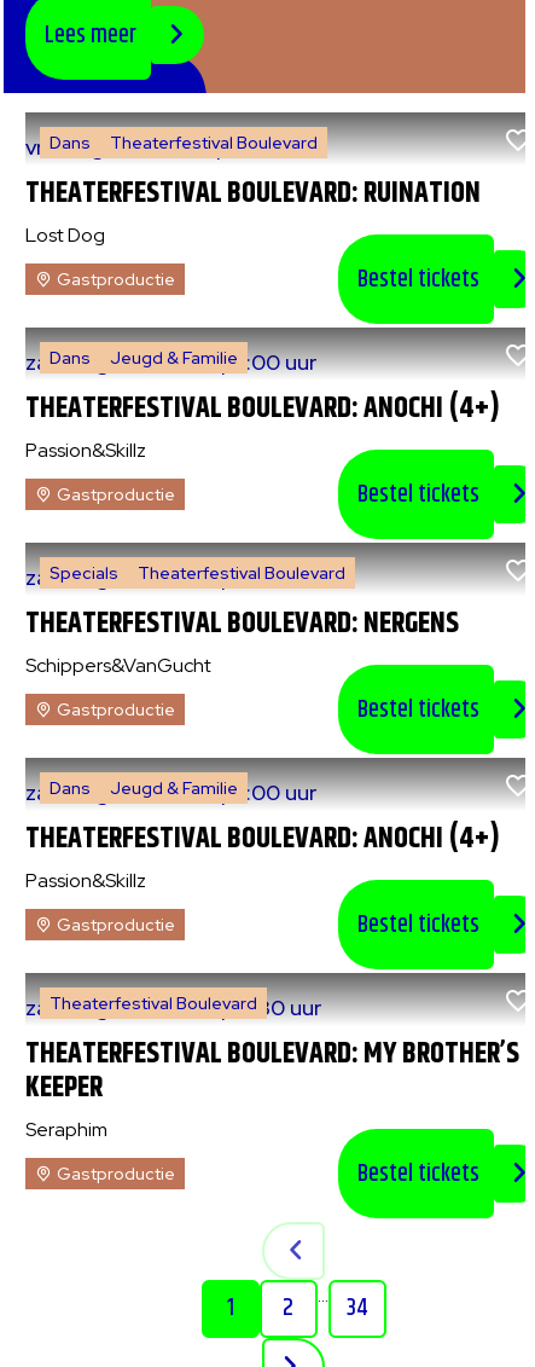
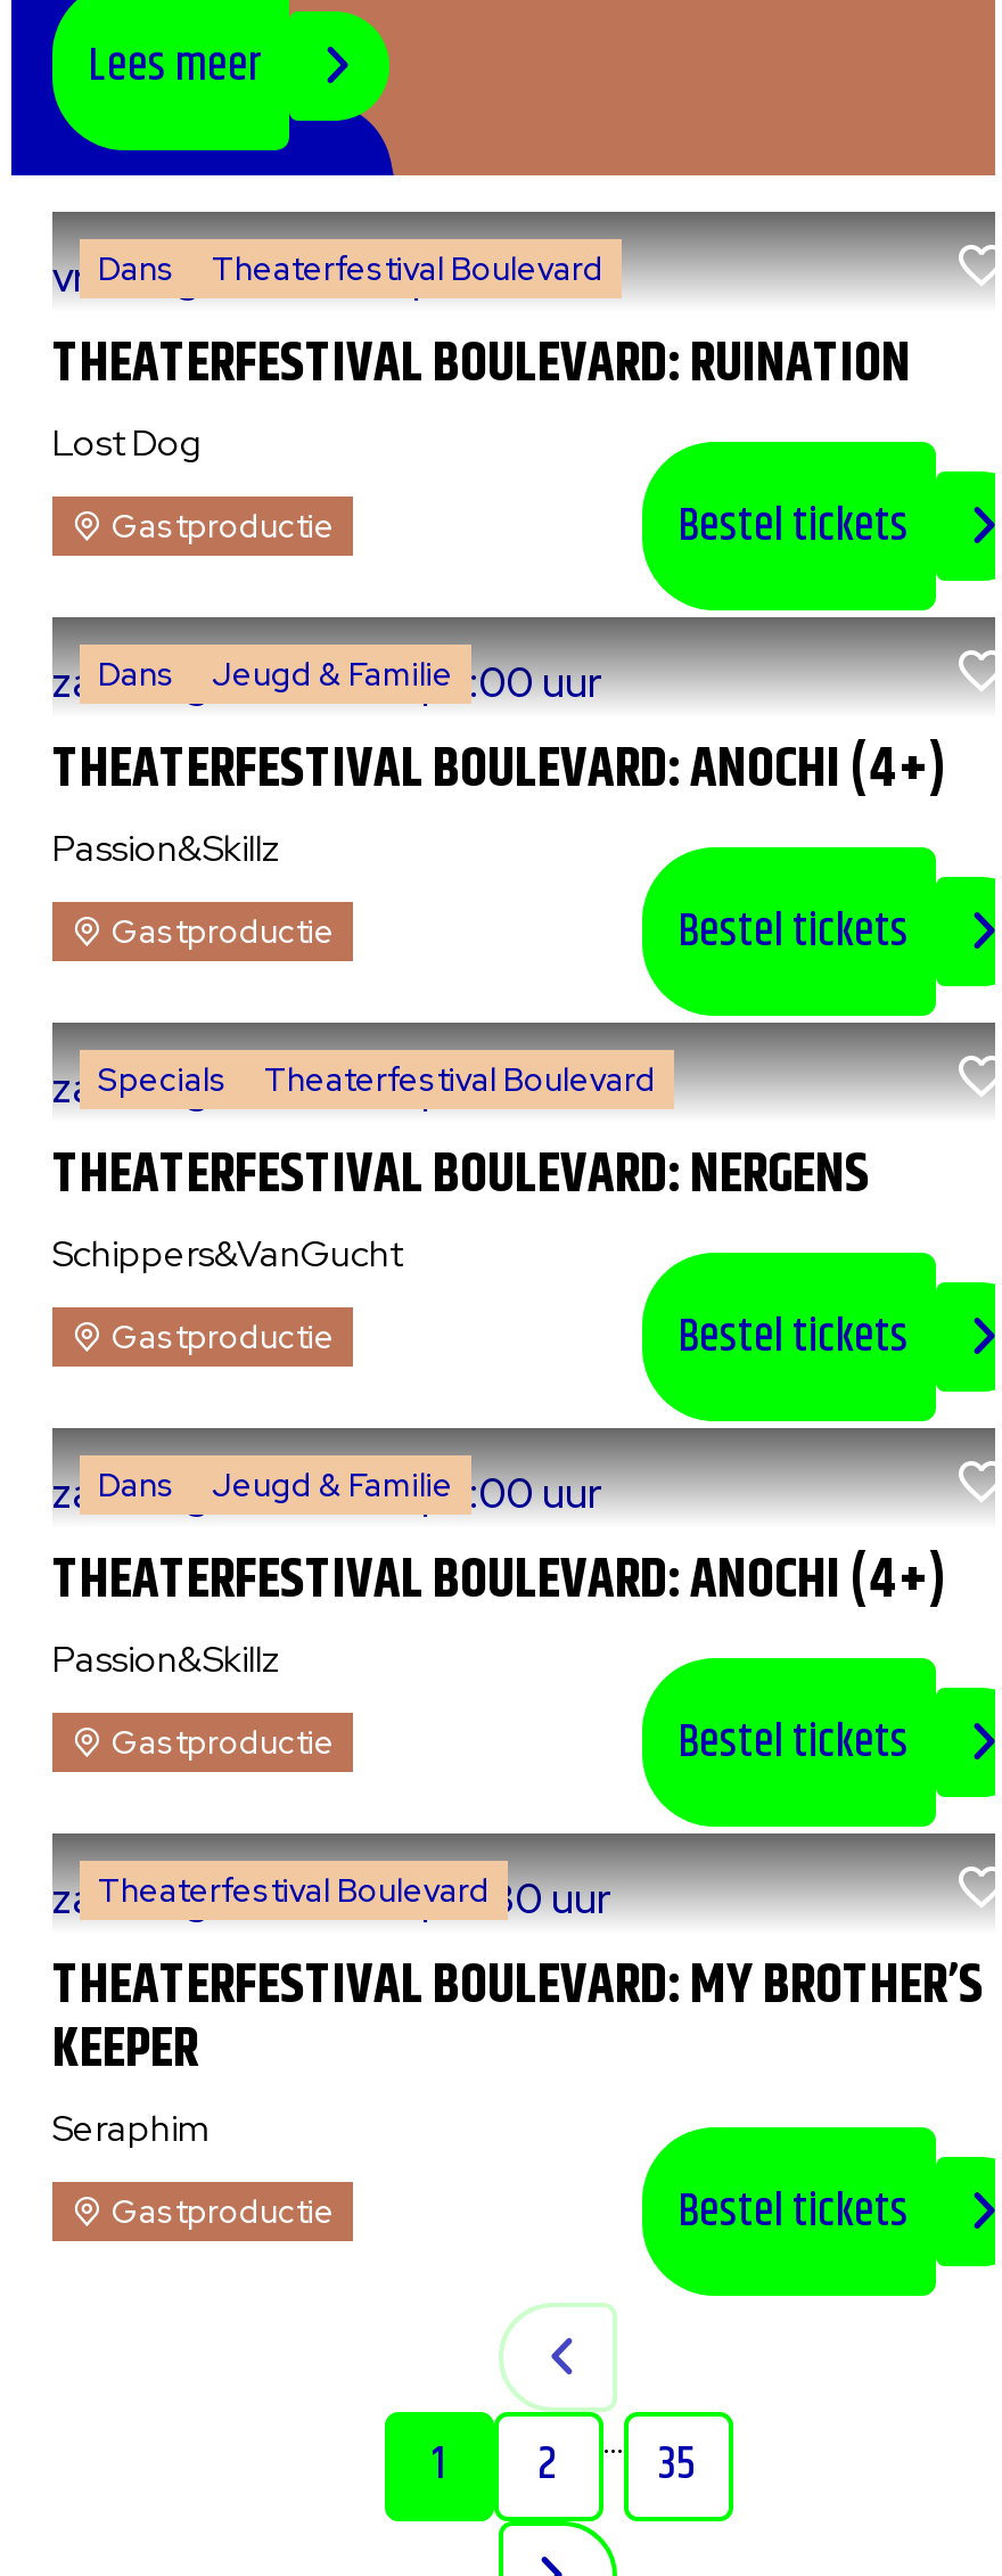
- 34
+ 35
